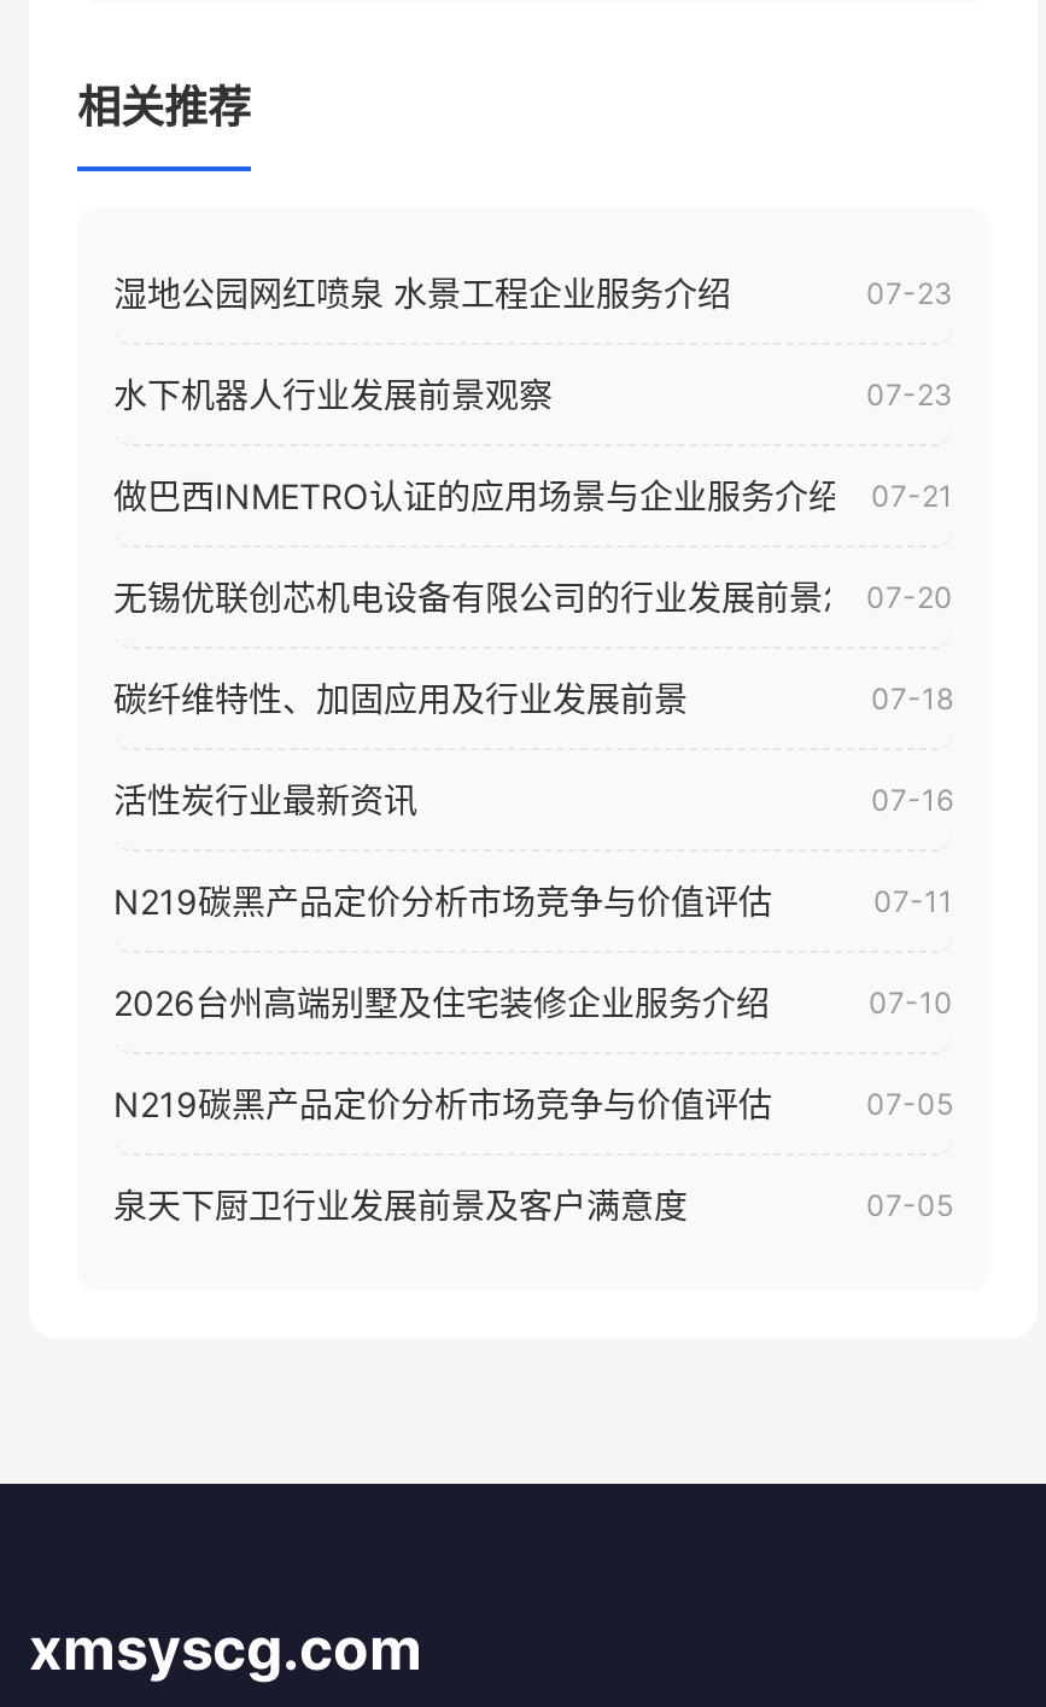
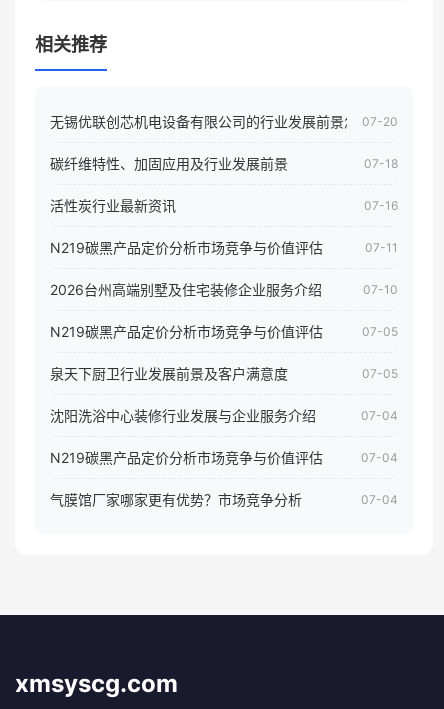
- 湿地公园网红喷泉 水景工程企业服务介绍
- 07-23
- 水下机器人行业发展前景观察
- 07-23
- 做巴西INMETRO认证的应用场景与企业服务介绍
- 07-21

moved up: 碳纤维特性、加固应用及行业发展前景 | 07-18 | 活性炭行业最新资讯 | ... | 泉天下厨卫行业发展前景及客户满意度 | 07-05

+ 沈阳洗浴中心装修行业发展与企业服务介绍
+ 07-04
+ N219碳黑产品定价分析市场竞争与价值评估
+ 07-04
+ 气膜馆厂家哪家更有优势？市场竞争分析
+ 07-04
